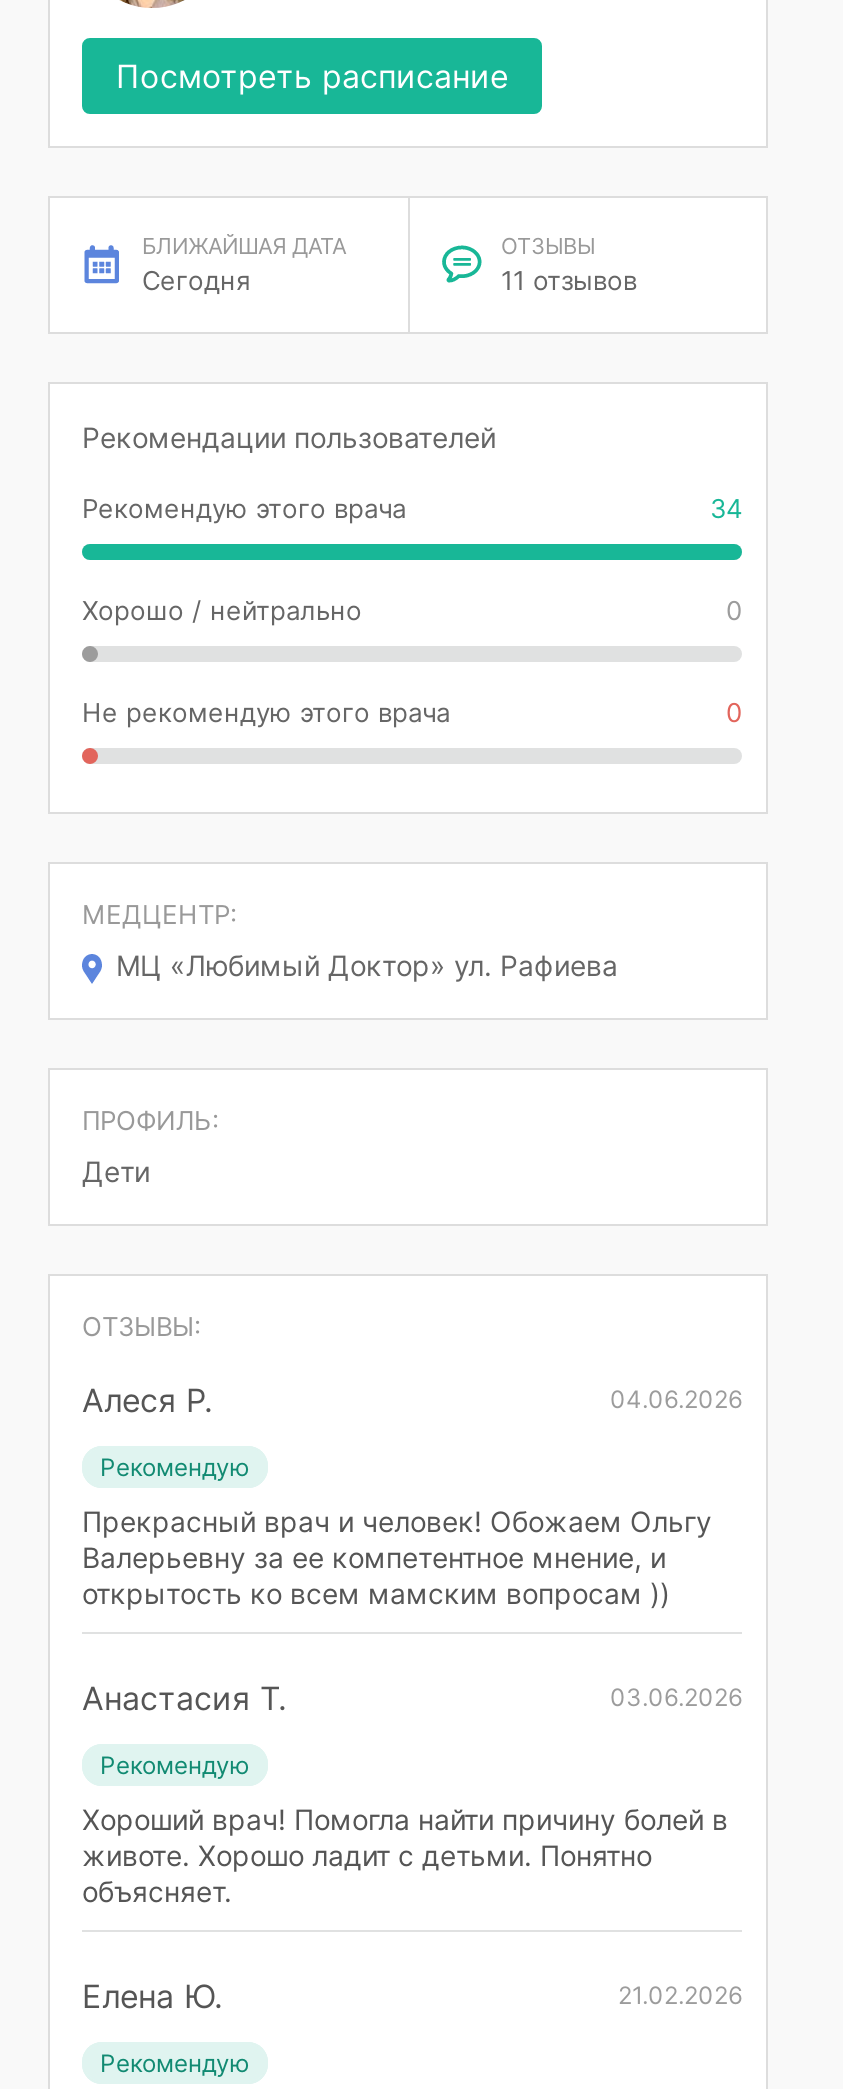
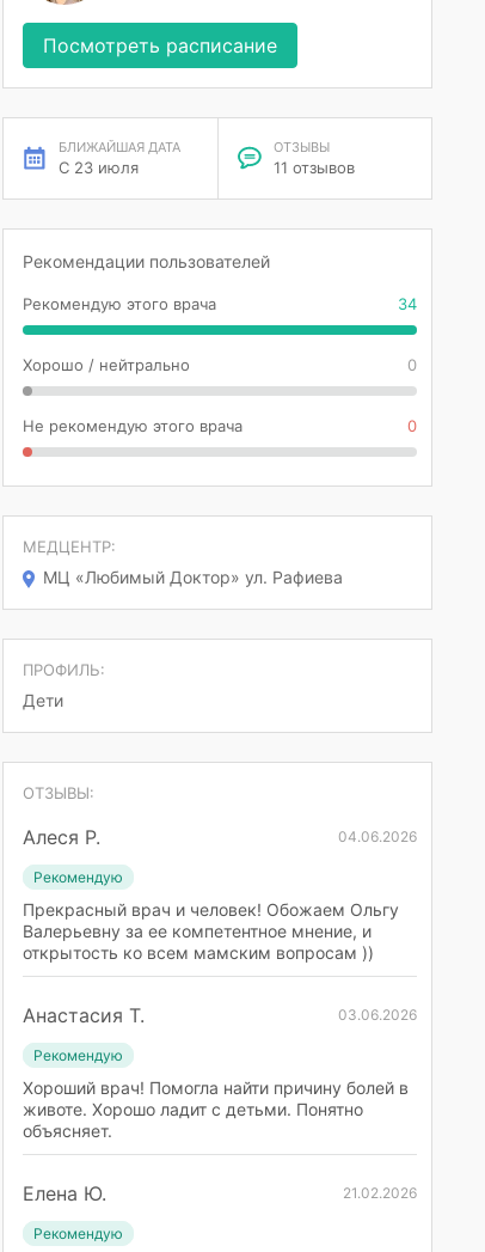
- Сегодня
+ С 23 июля
